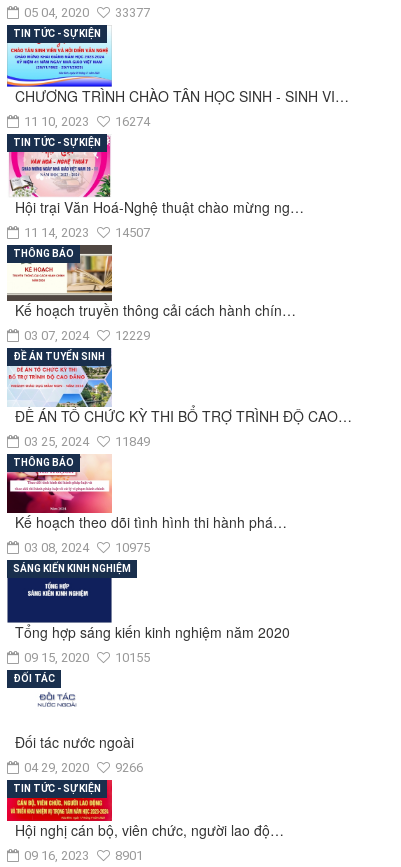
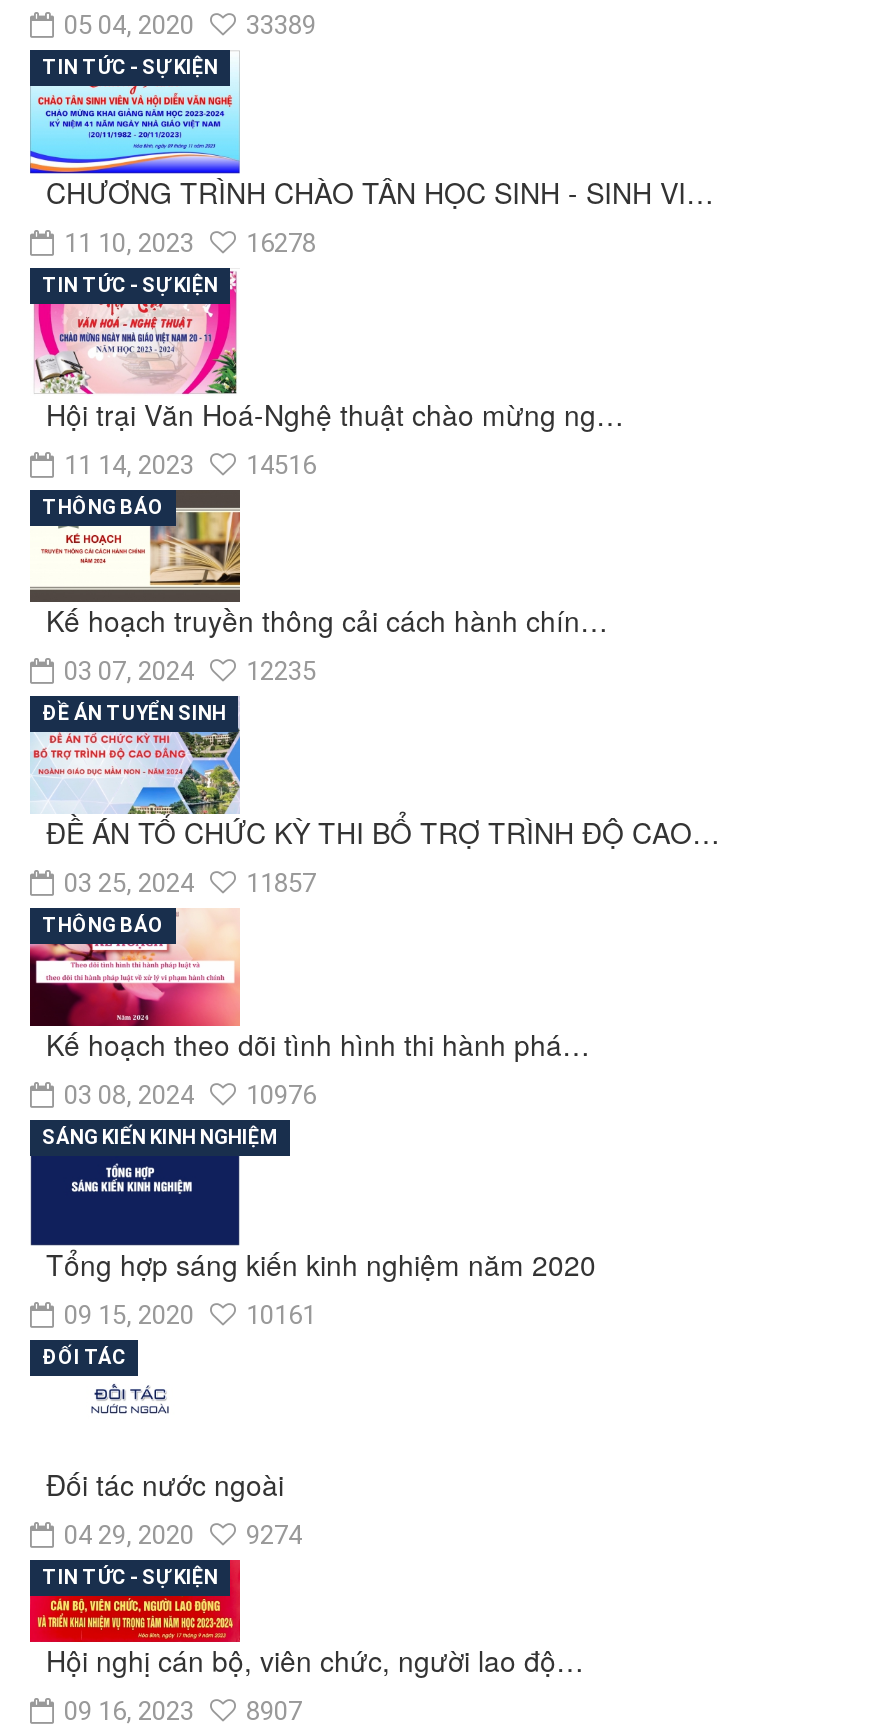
- 05 04, 2020 33377
+ 05 04, 2020 33389

- 11 10, 2023 16274
+ 11 10, 2023 16278

- 11 14, 2023 14507
+ 11 14, 2023 14516

- 03 07, 2024 12229
+ 03 07, 2024 12235

- 03 25, 2024 11849
+ 03 25, 2024 11857

- 03 08, 2024 10975
+ 03 08, 2024 10976

- 09 15, 2020 10155
+ 09 15, 2020 10161

- 04 29, 2020 9266
+ 04 29, 2020 9274

- 09 16, 2023 8901
+ 09 16, 2023 8907
